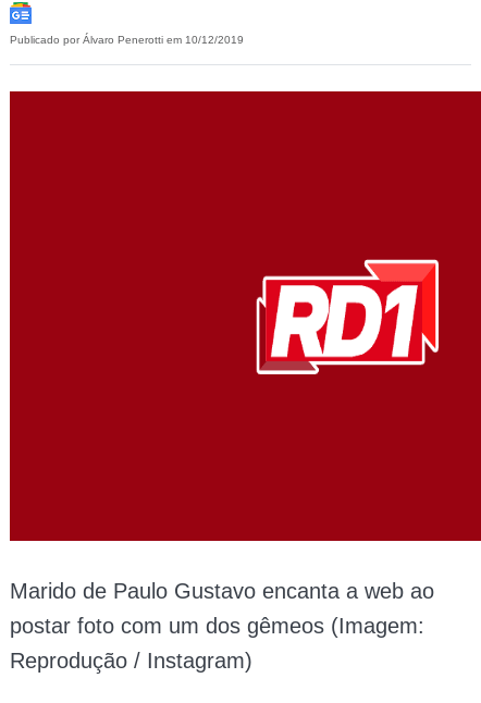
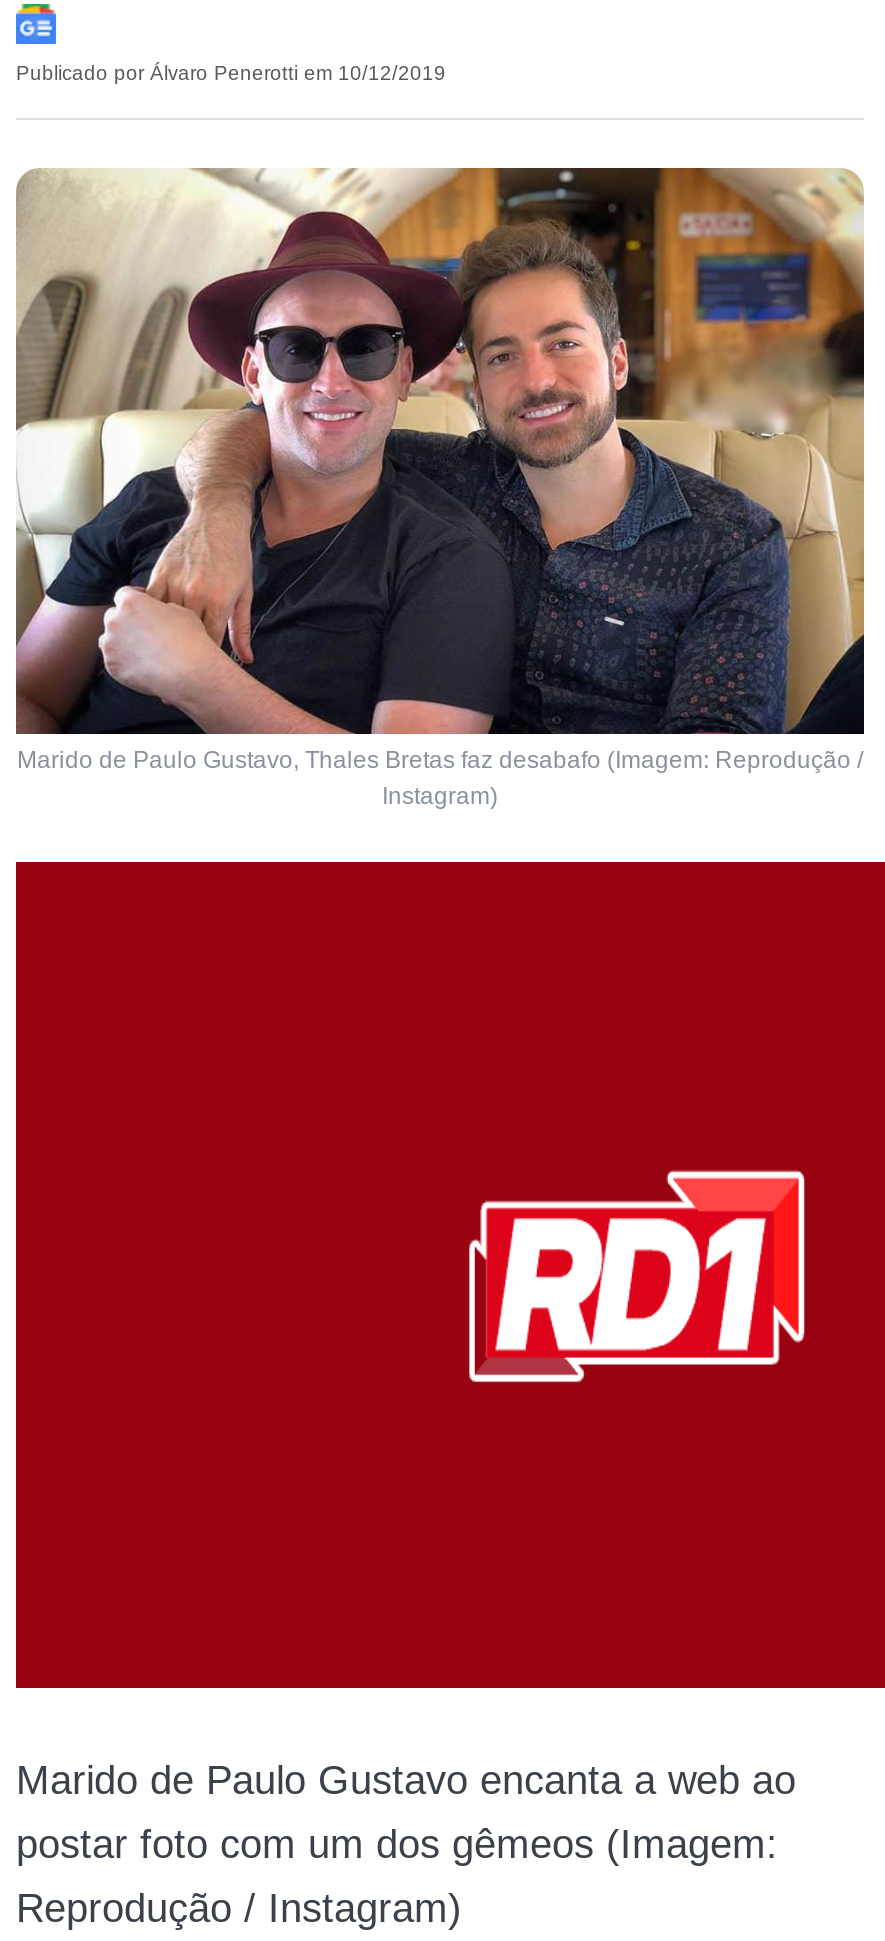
+ [image]
+ Marido de Paulo Gustavo, Thales Bretas faz desabafo (Imagem: Reprodução /
+ Instagram)
